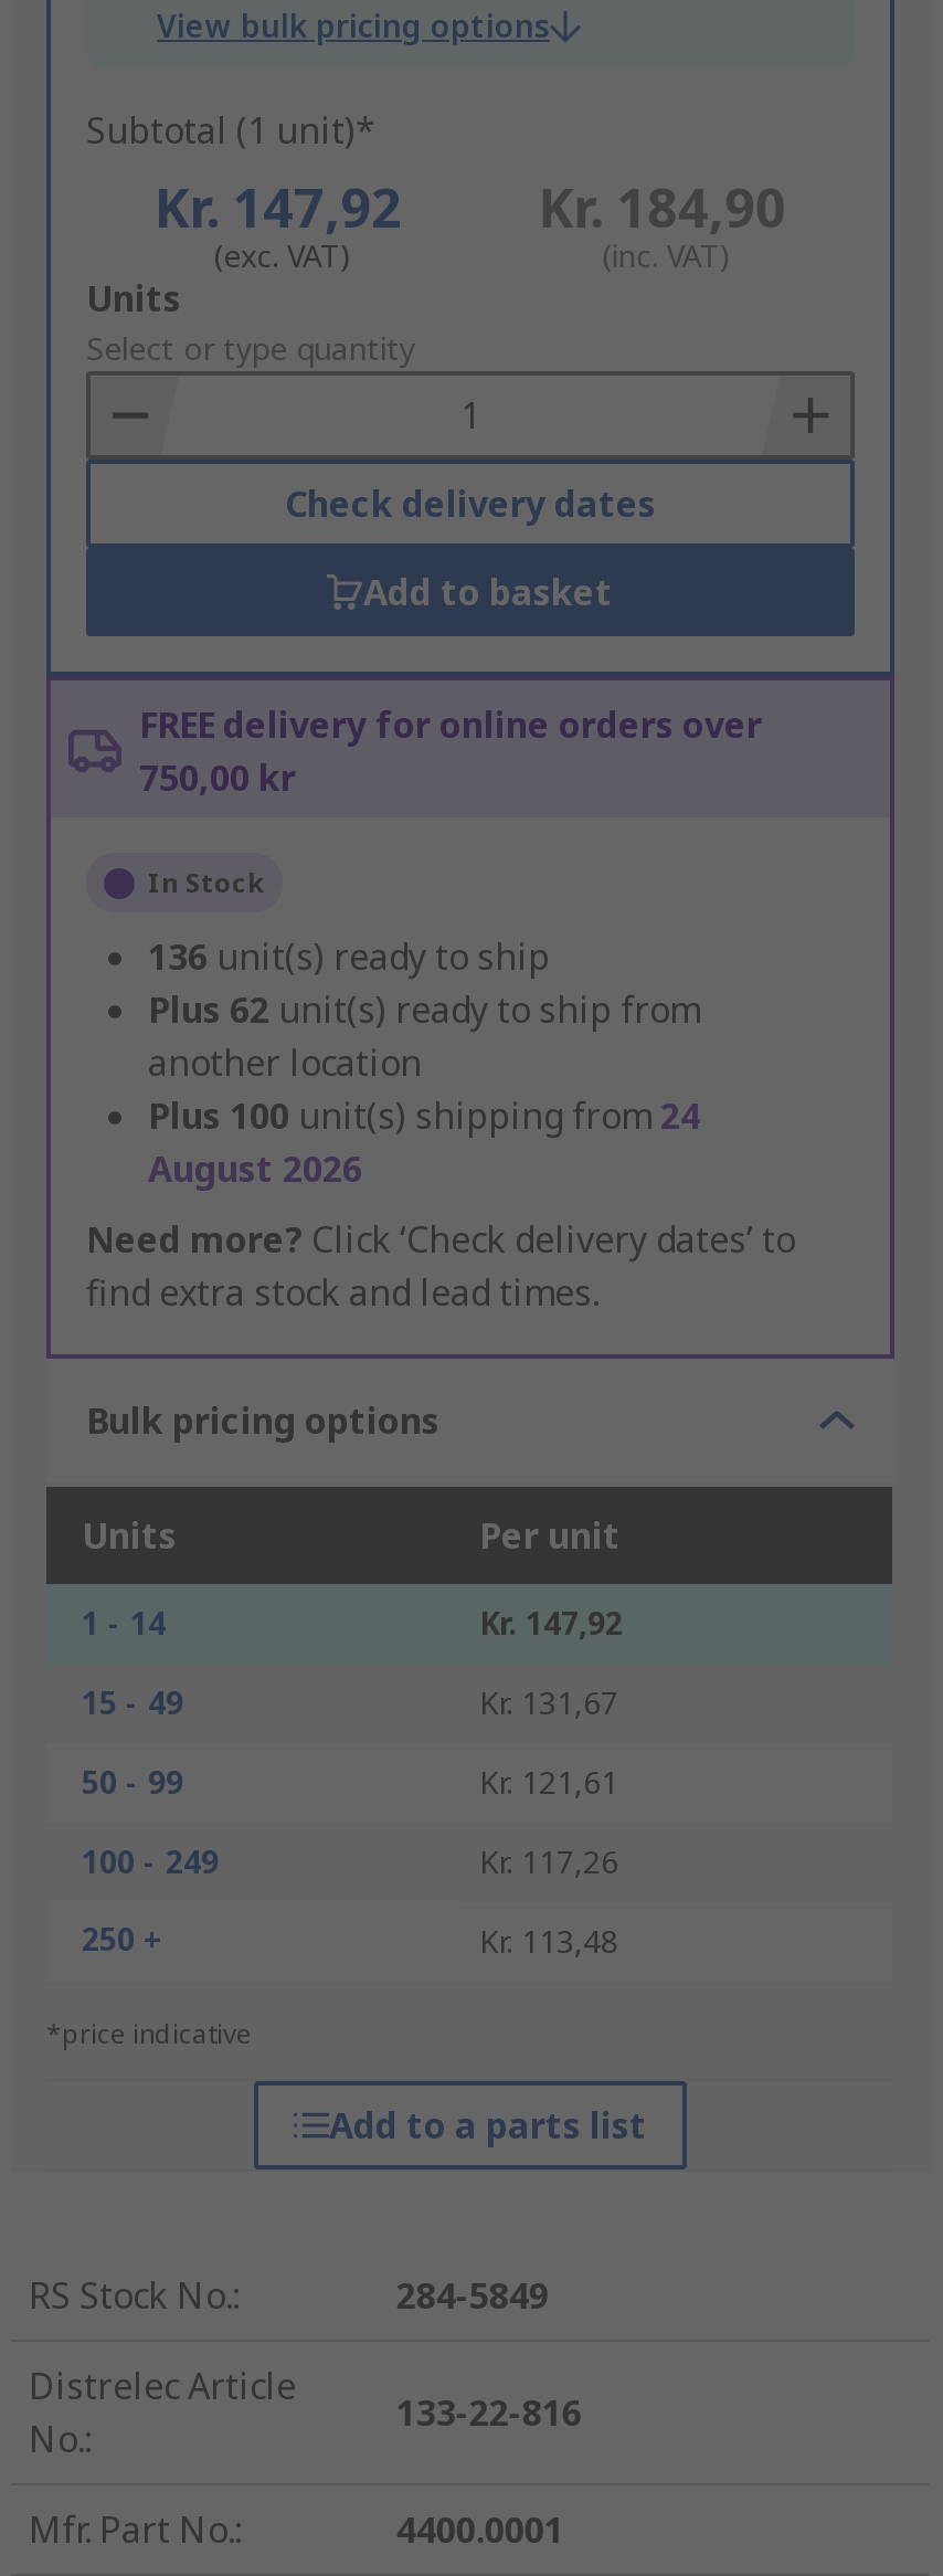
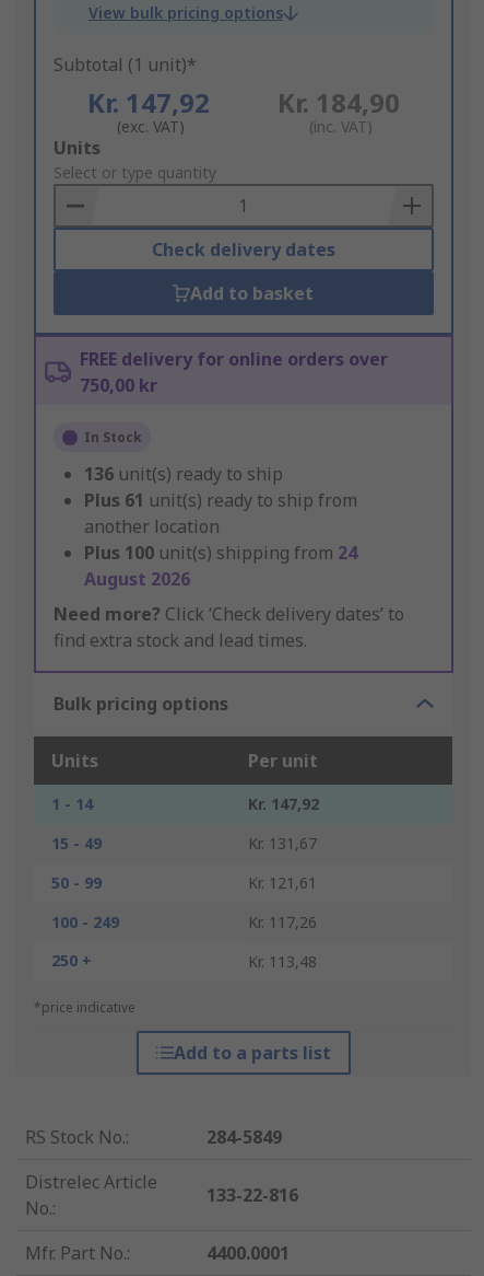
- Plus 62 unit(s) ready to ship from
+ Plus 61 unit(s) ready to ship from
